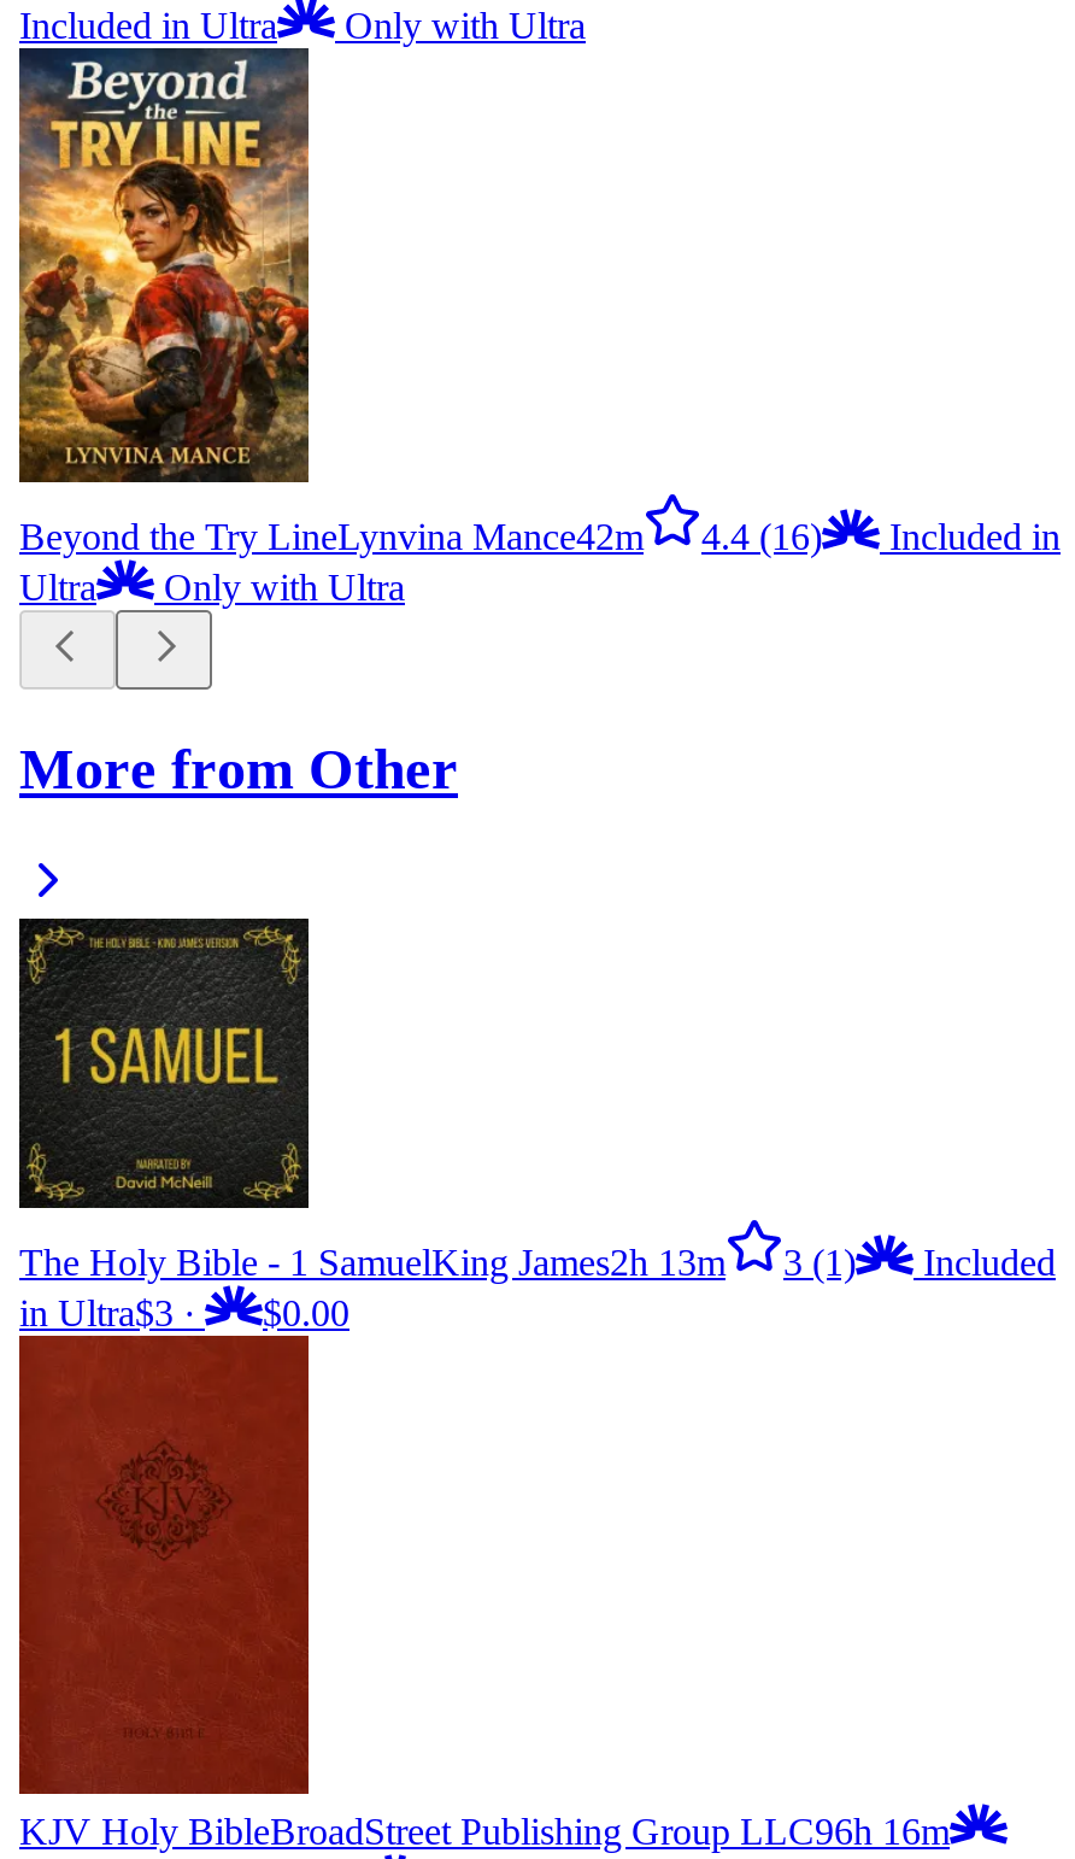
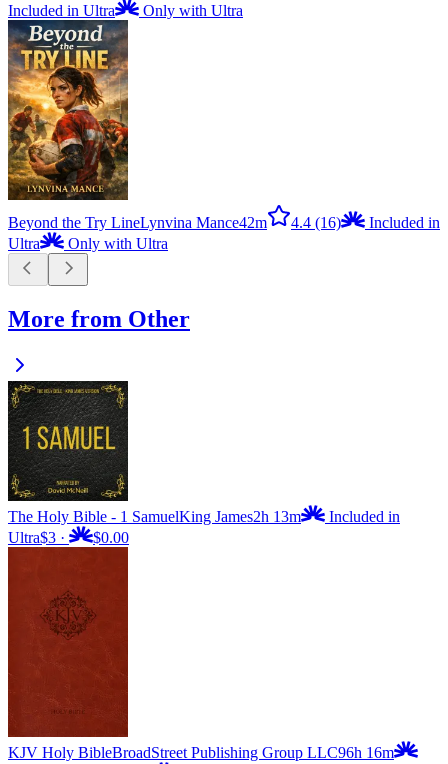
- 3 (1)
- Included
- in Ultra$3 ·
+ Included in
+ Ultra$3 ·
